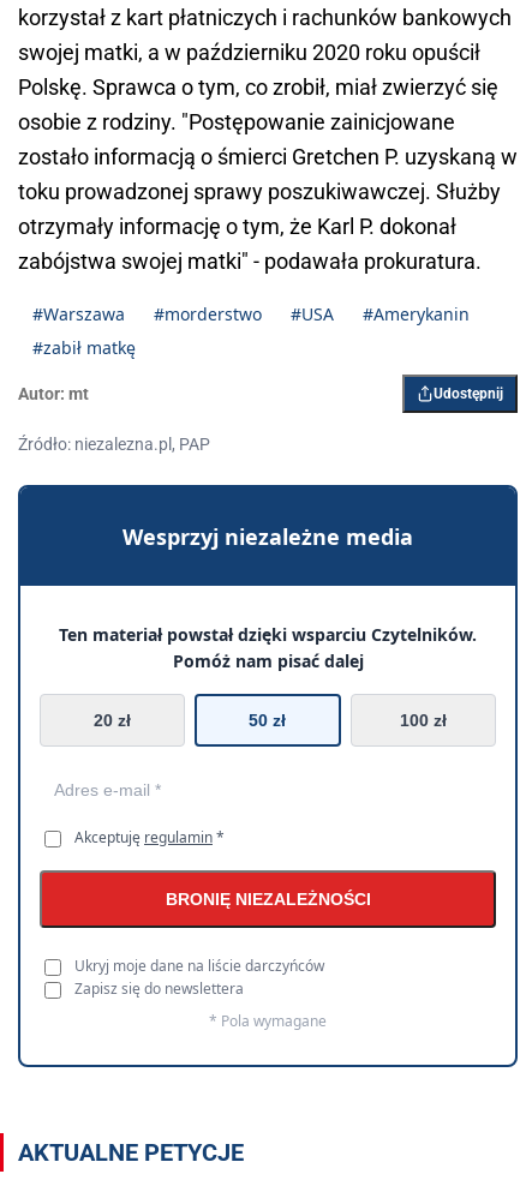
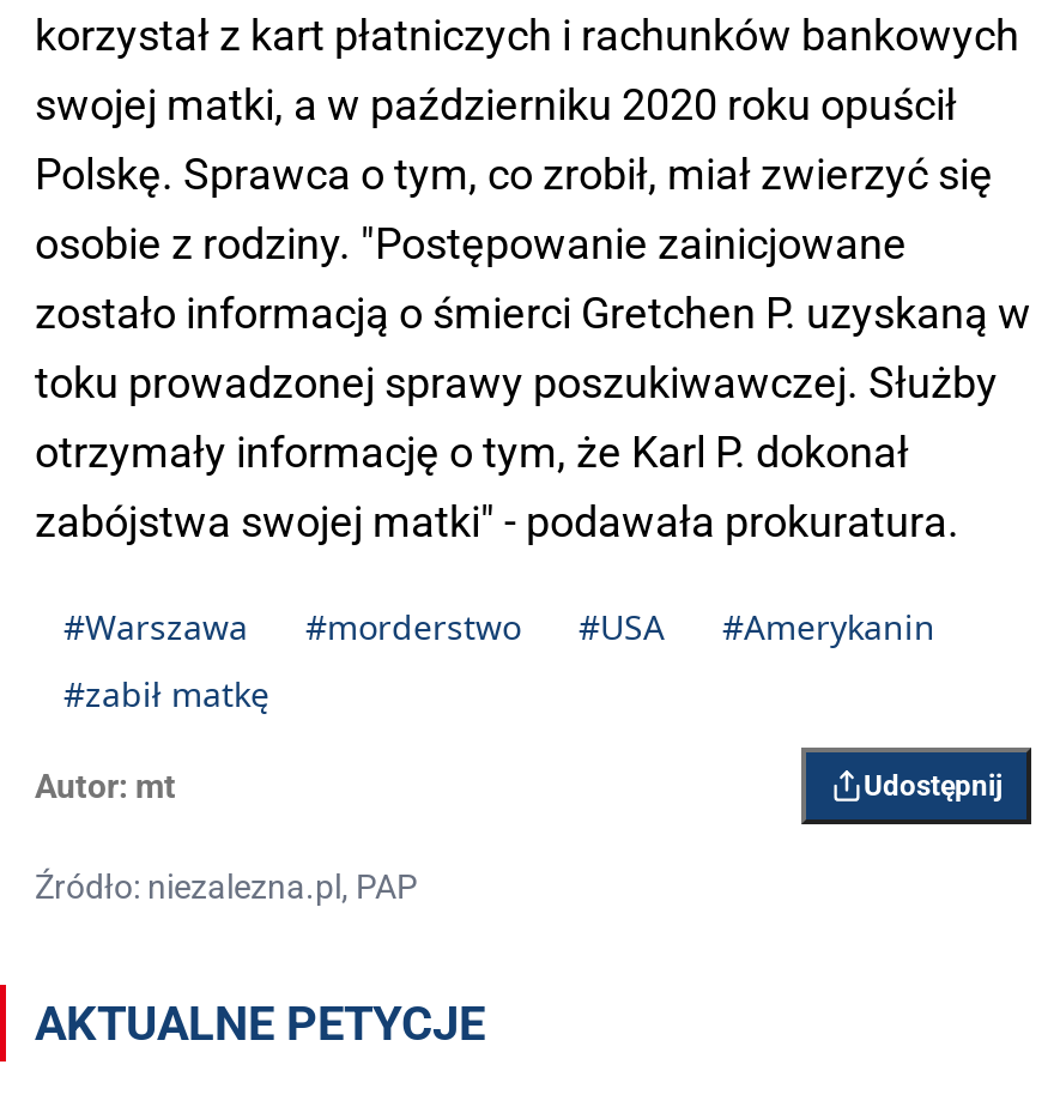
- [image]
- Wesprzyj niezależne media
- Ten materiał powstał dzięki wsparciu Czytelników.
- Pomóż nam pisać dalej
- 20 zł
- 50 zł
- 100 zł

- Akceptuję regulamin *
- BRONIĘ NIEZALEŻNOŚCI
- Ukryj moje dane na liście darczyńców
- Zapisz się do newslettera
- * Pola wymagane
